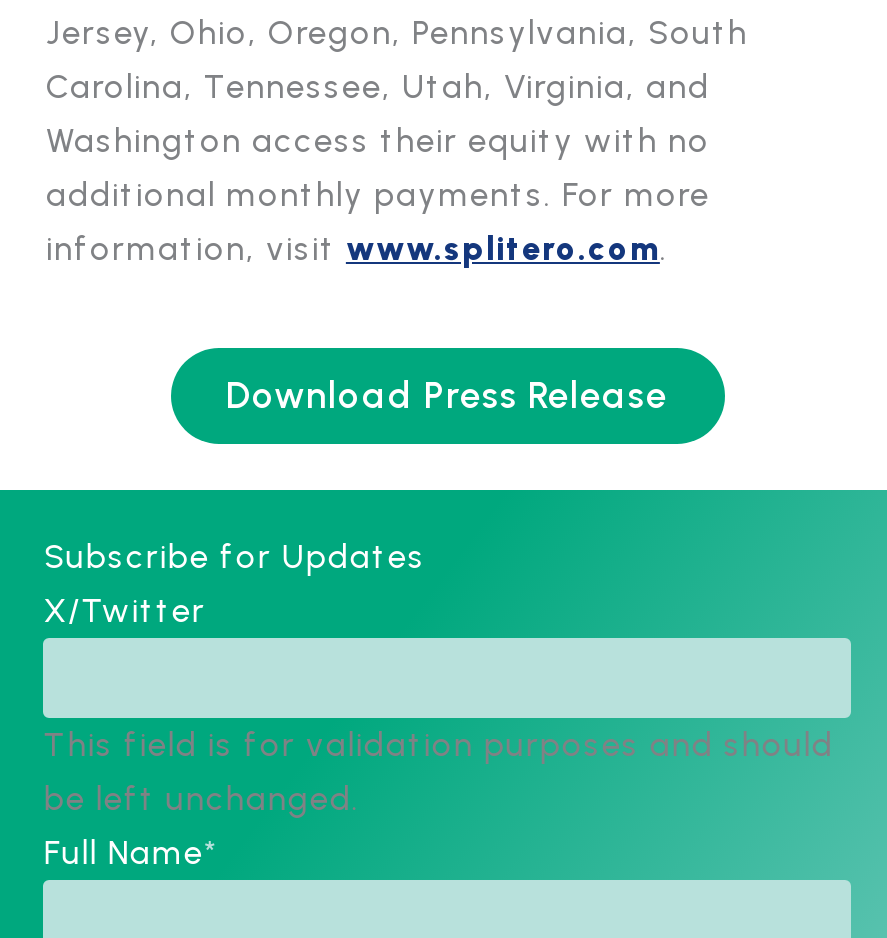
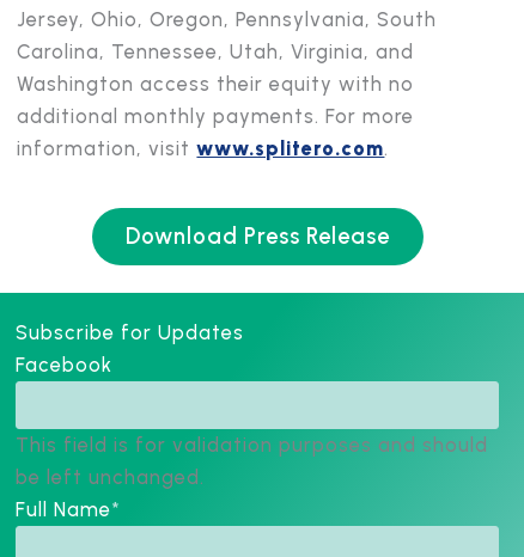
- X/Twitter
+ Facebook
